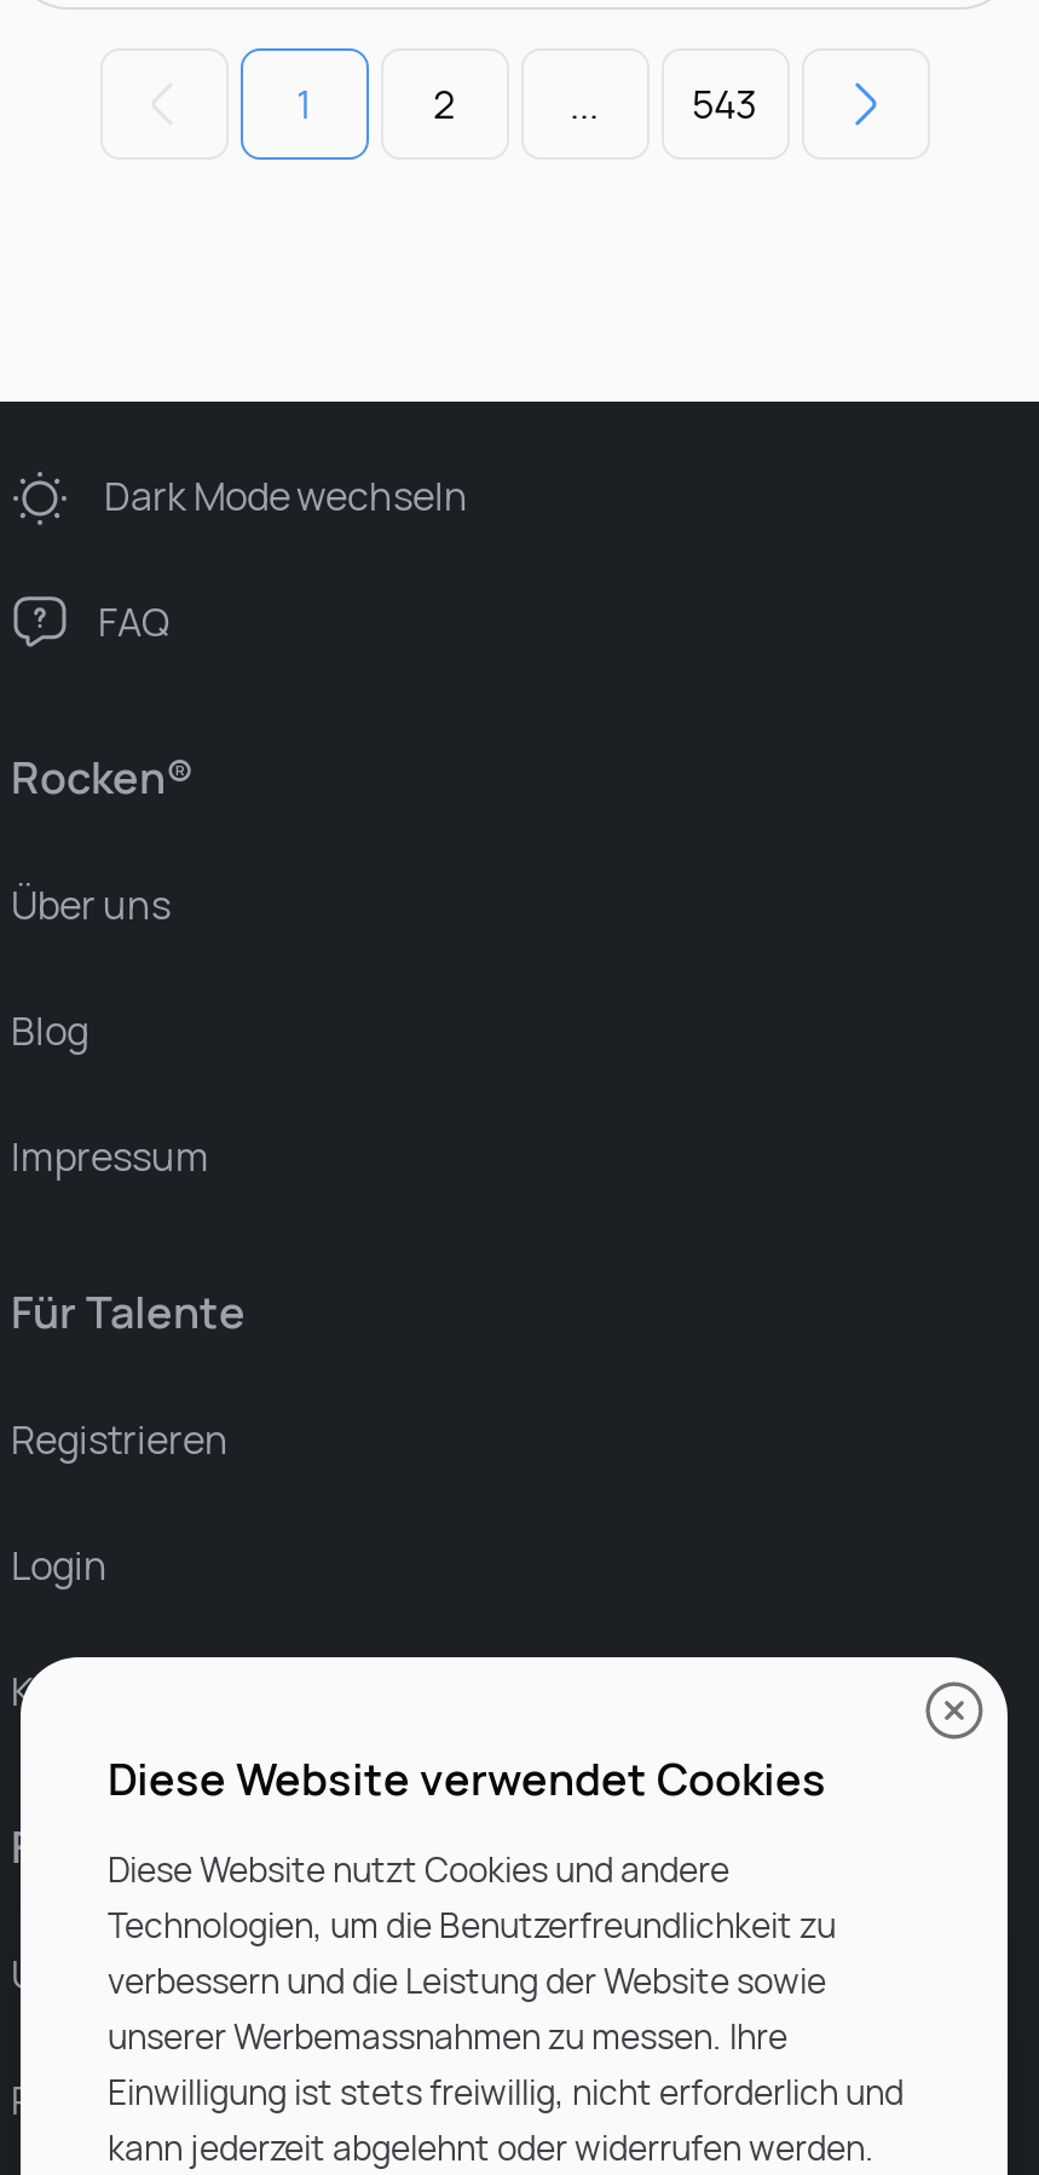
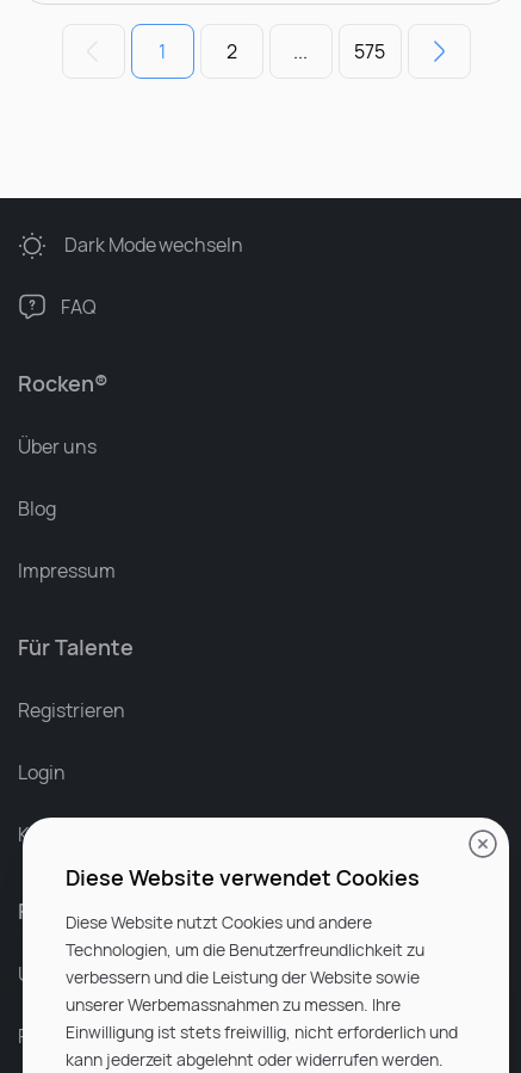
- 543
+ 575
